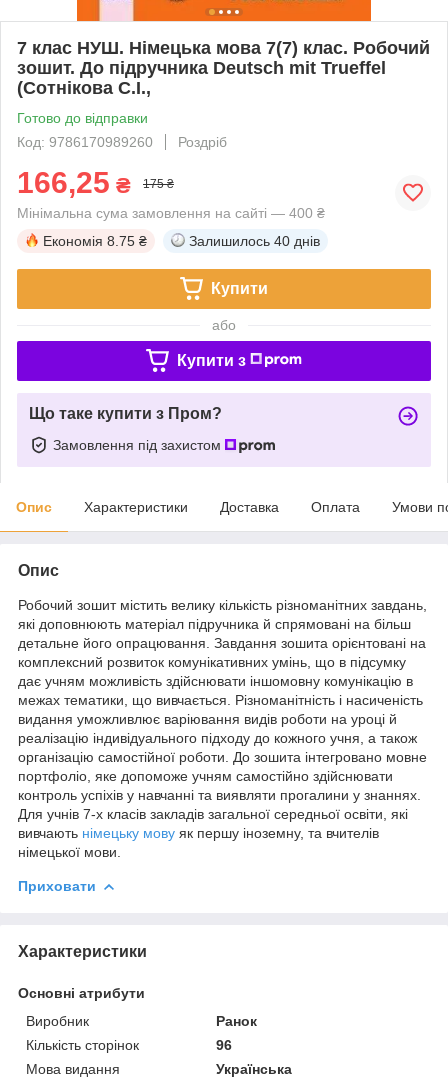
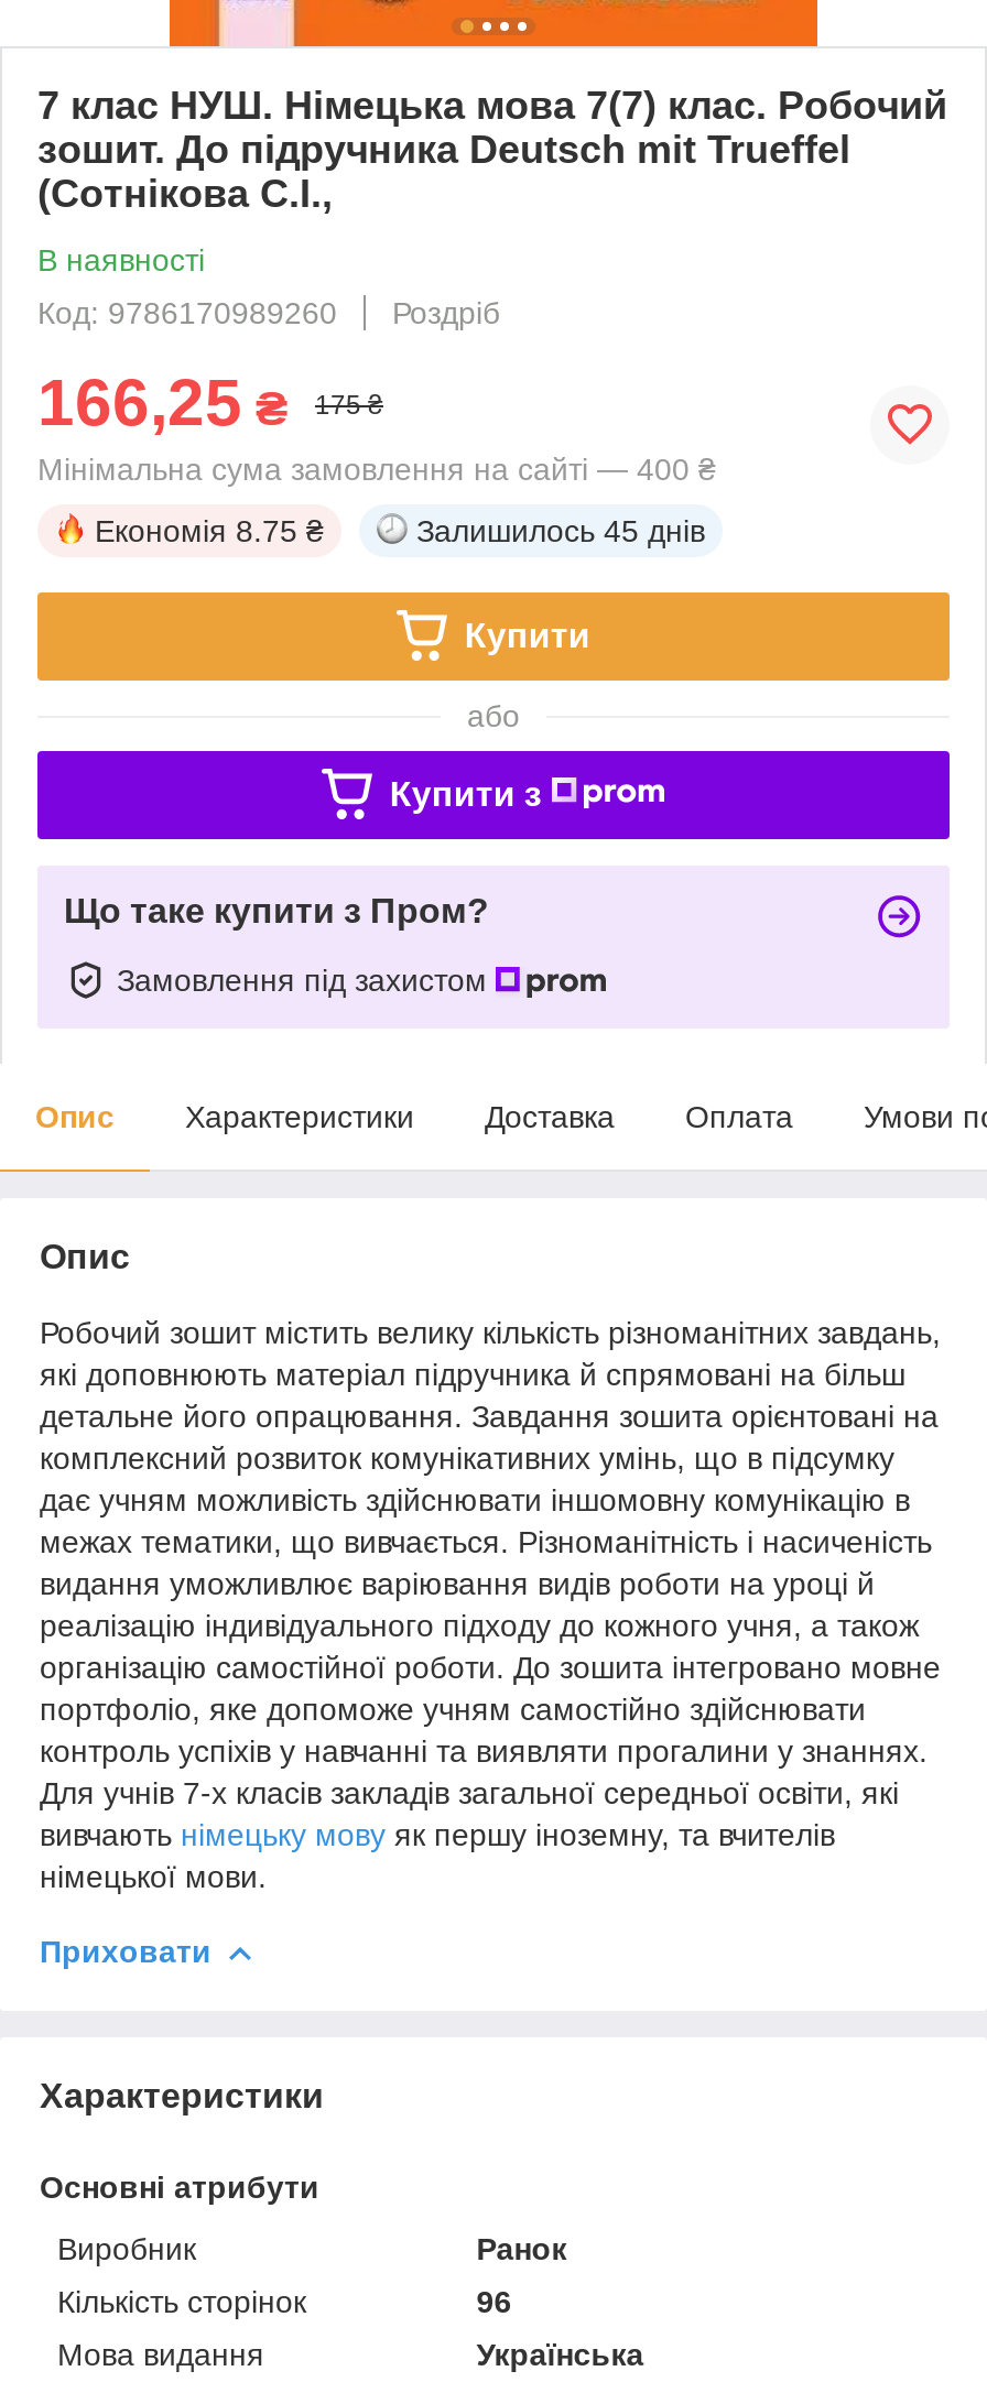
- Готово до відправки
+ В наявності

- Залишилось 40 днів
+ Залишилось 45 днів
